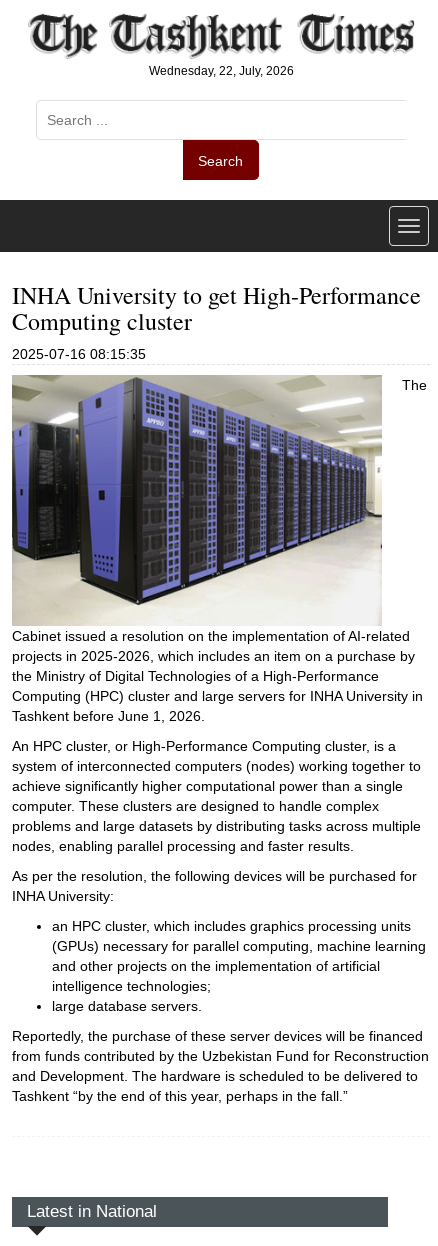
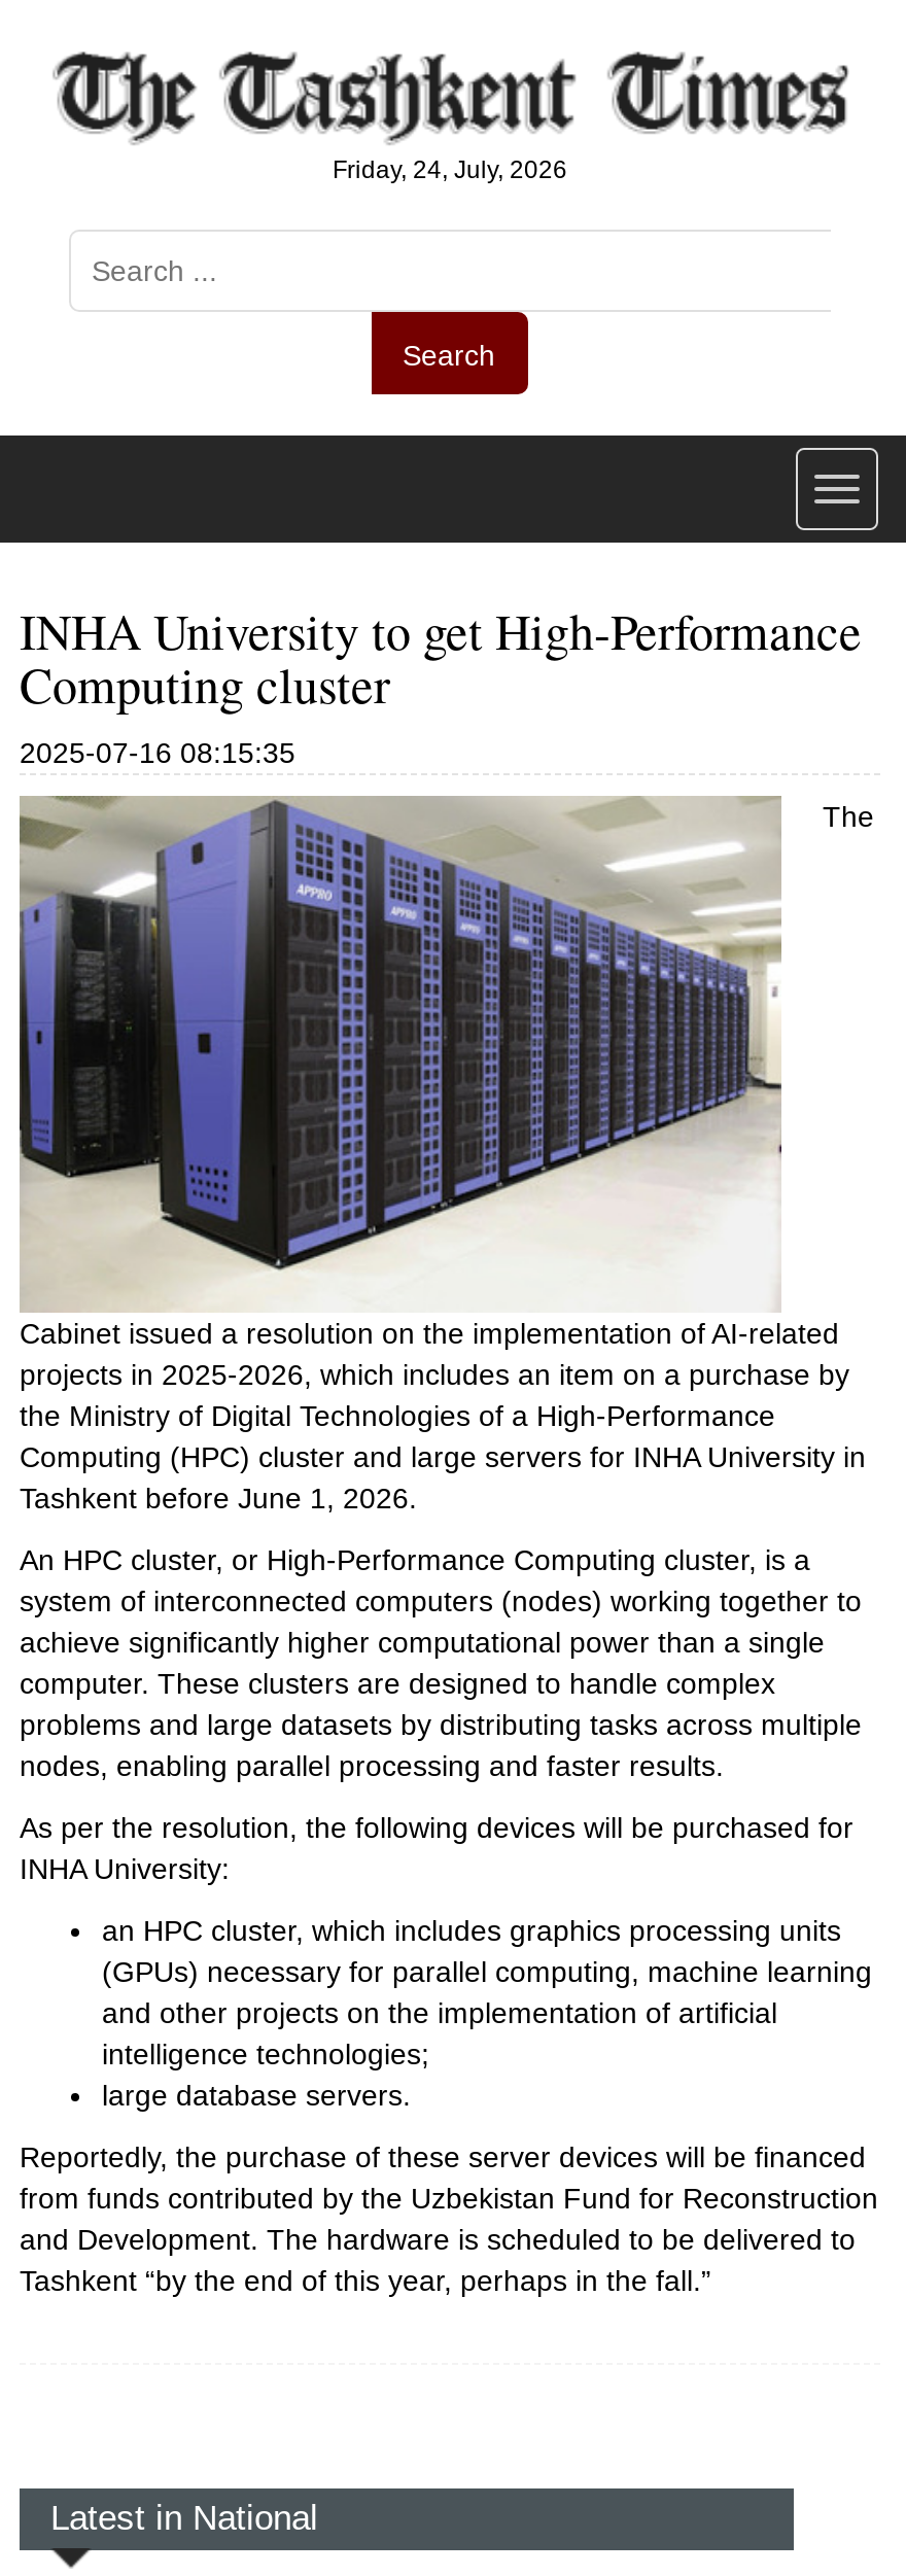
- Wednesday, 22, July, 2026
+ Friday, 24, July, 2026
